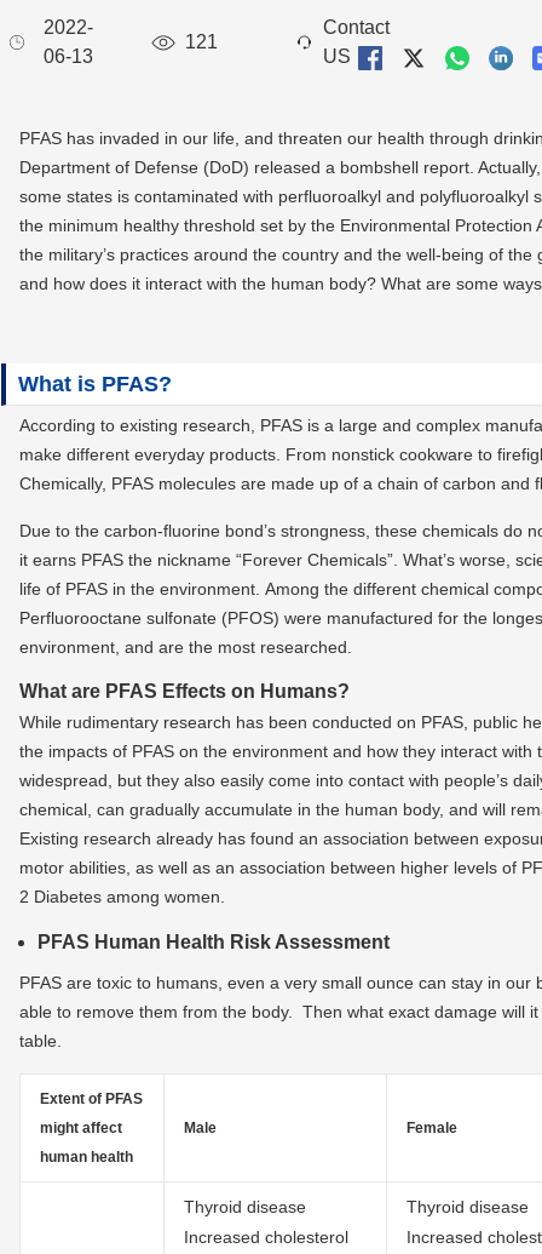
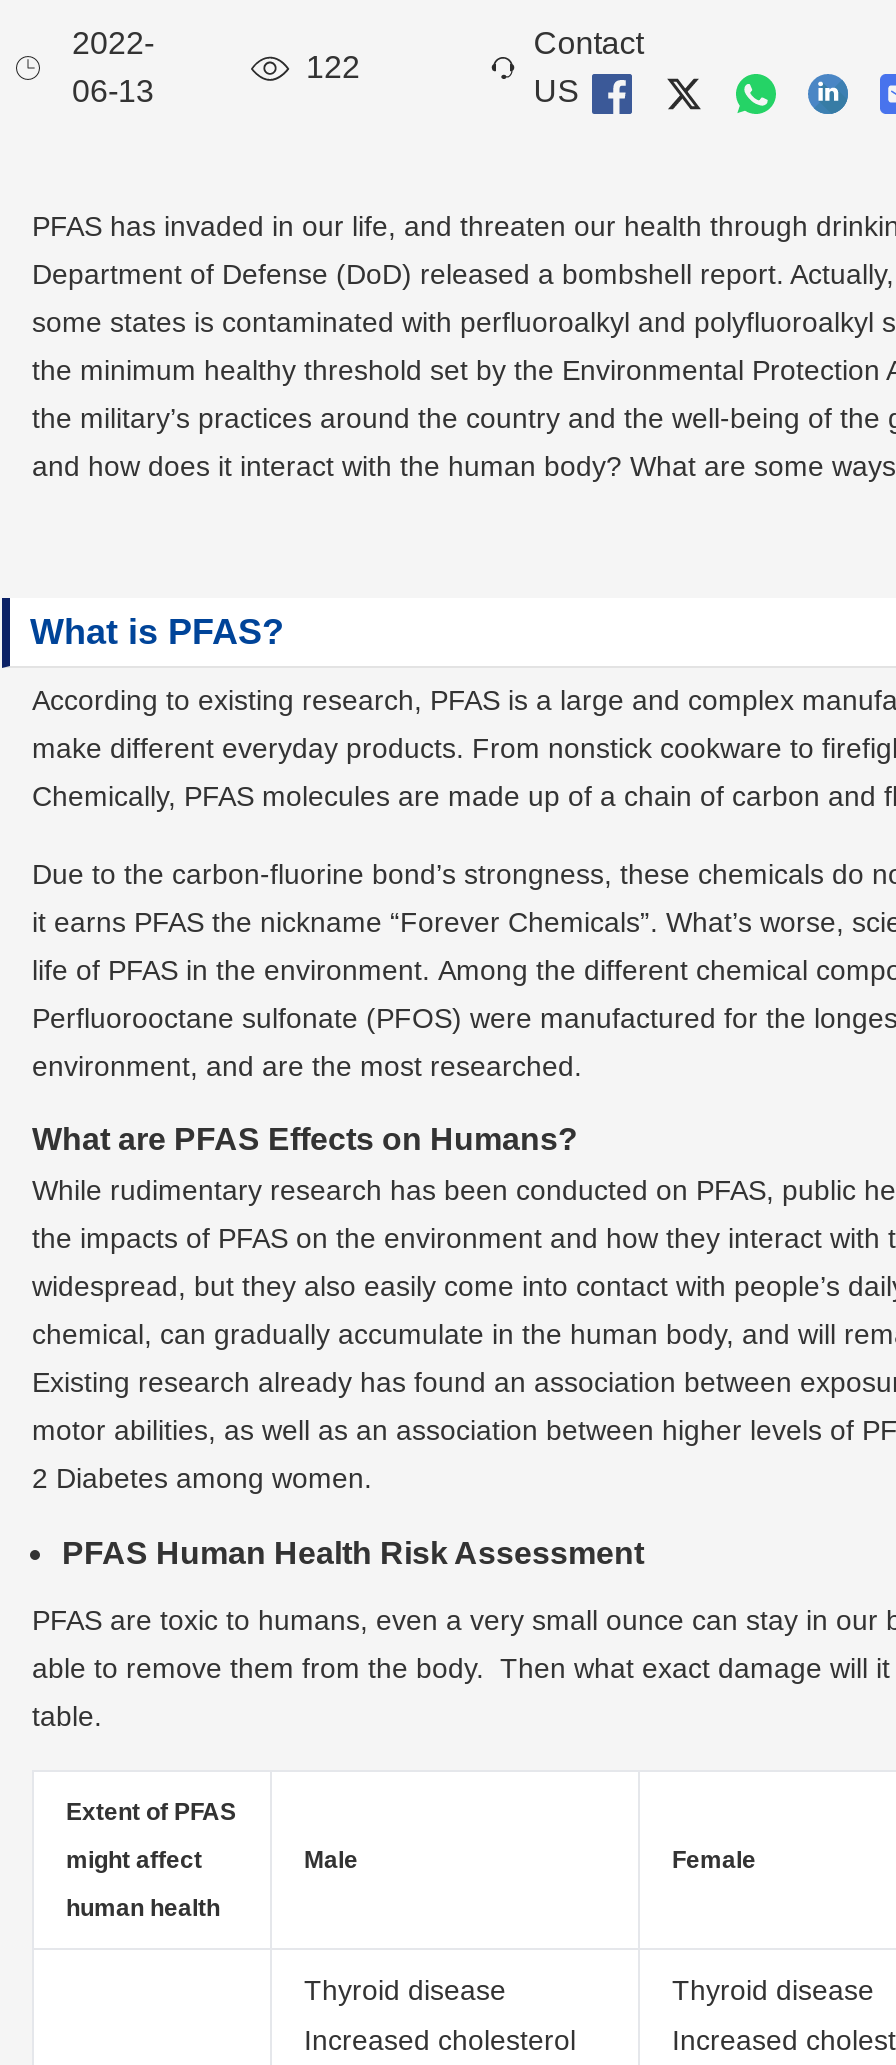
- 121
+ 122
